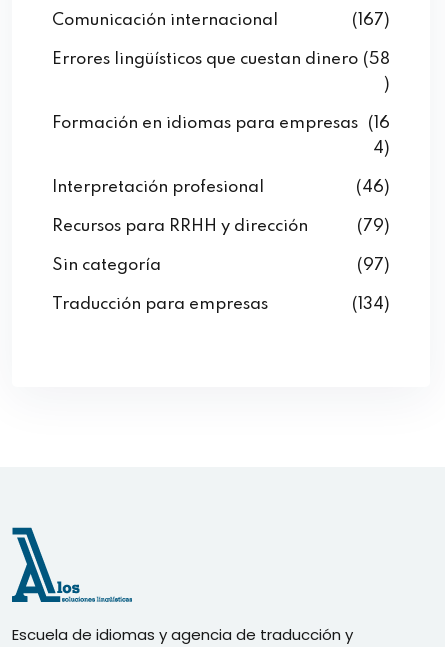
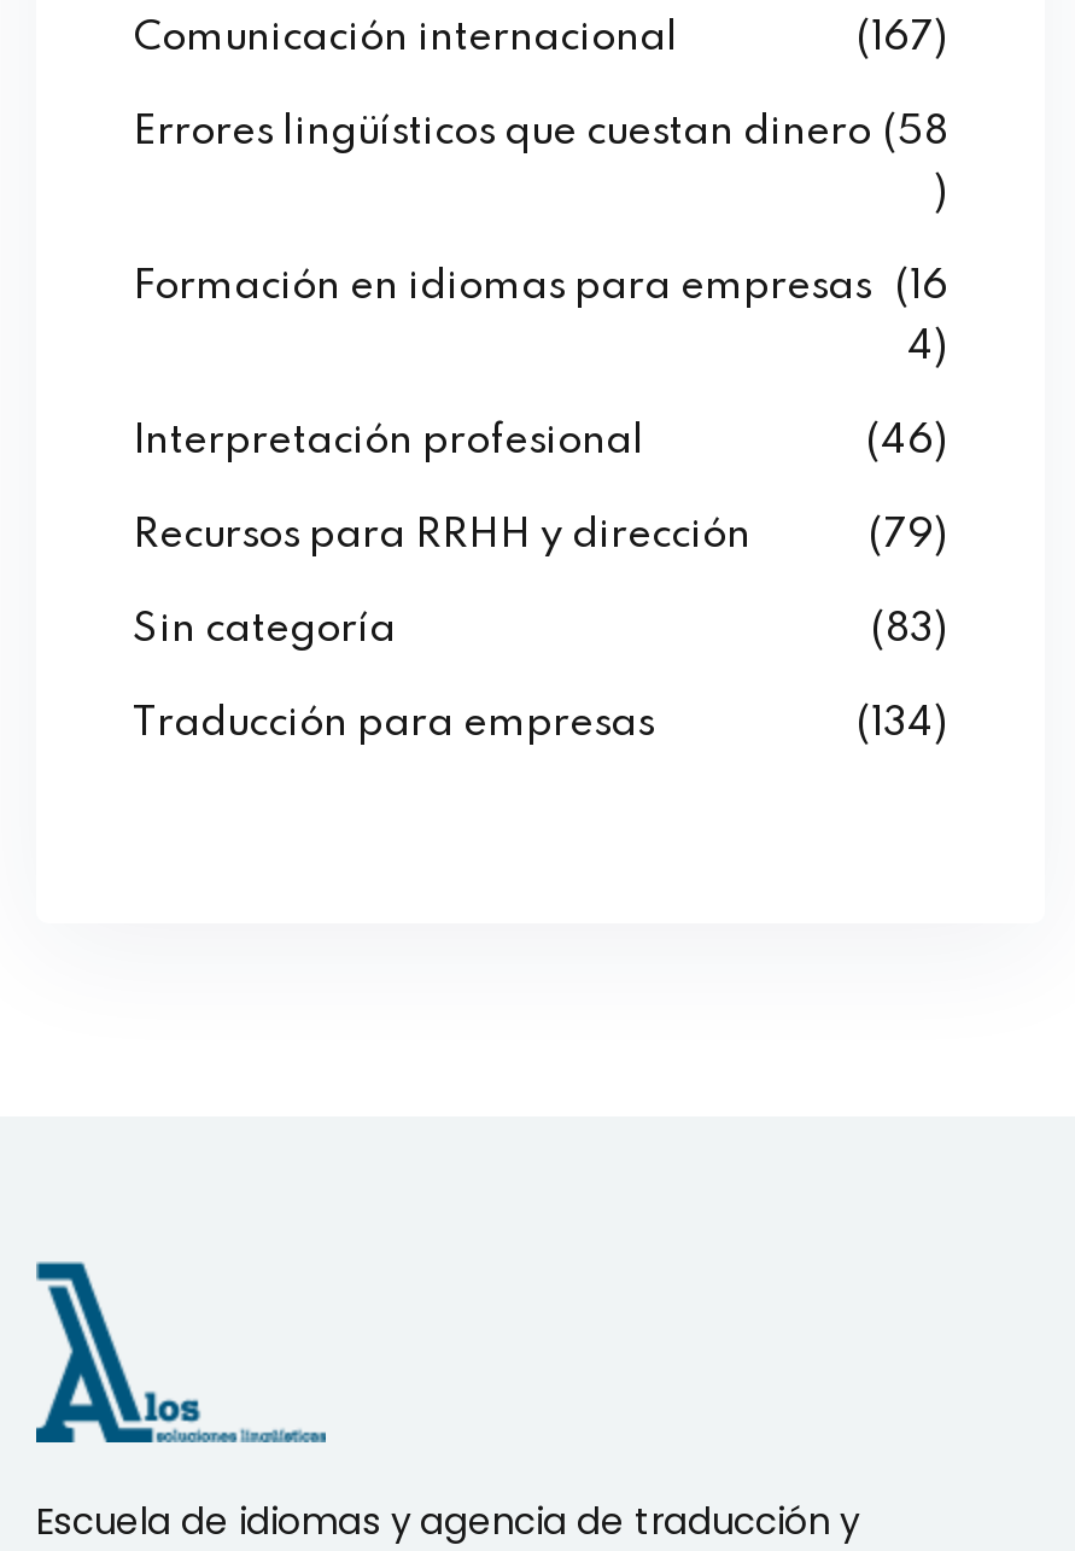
- (97)
+ (83)
